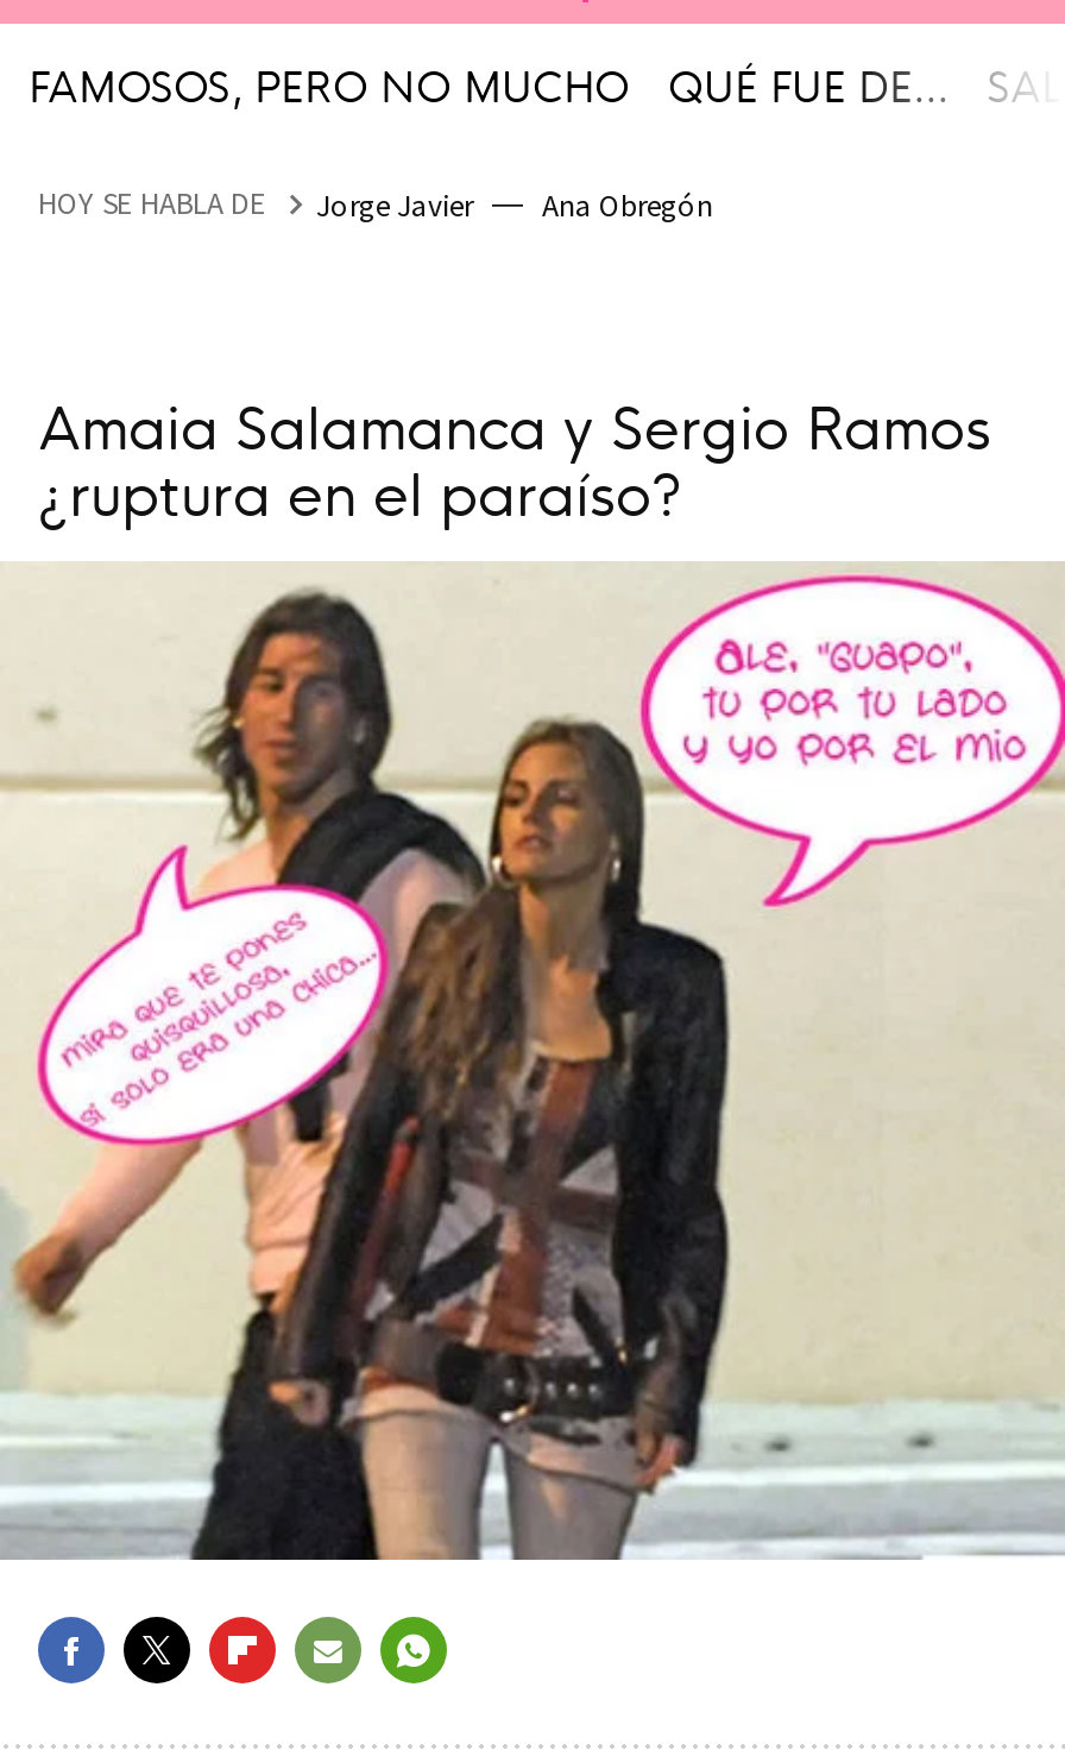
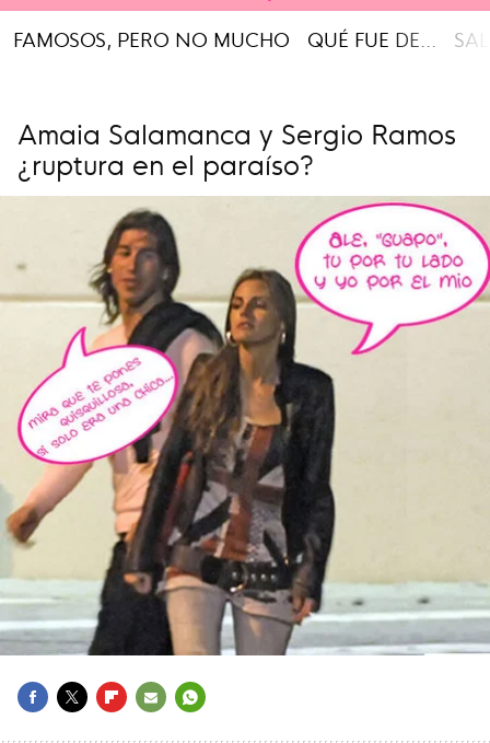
- HOY SE HABLA DE
- Jorge Javier
- Ana Obregón
